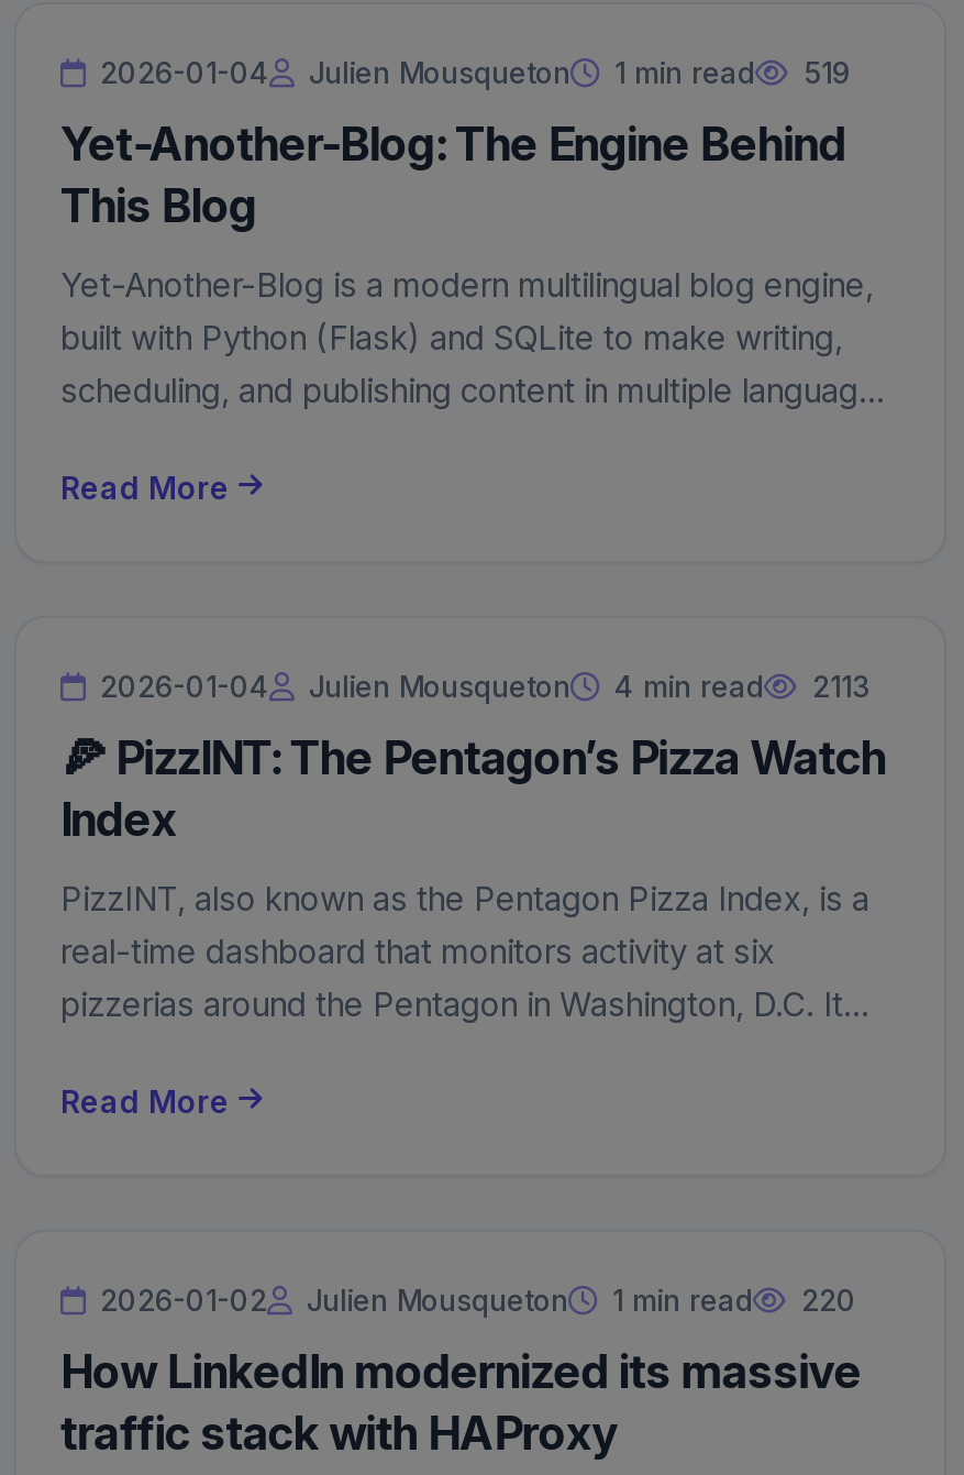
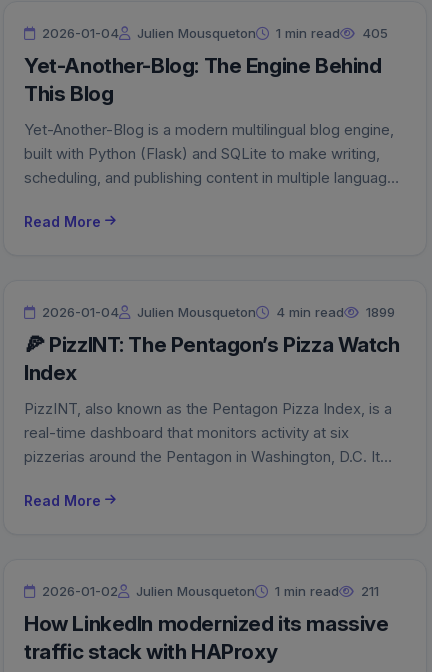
- 2026-01-04 Julien Mousqueton 1 min read 519
+ 2026-01-04 Julien Mousqueton 1 min read 405

- 2026-01-04 Julien Mousqueton 4 min read 2113
+ 2026-01-04 Julien Mousqueton 4 min read 1899

- 2026-01-02 Julien Mousqueton 1 min read 220
+ 2026-01-02 Julien Mousqueton 1 min read 211
